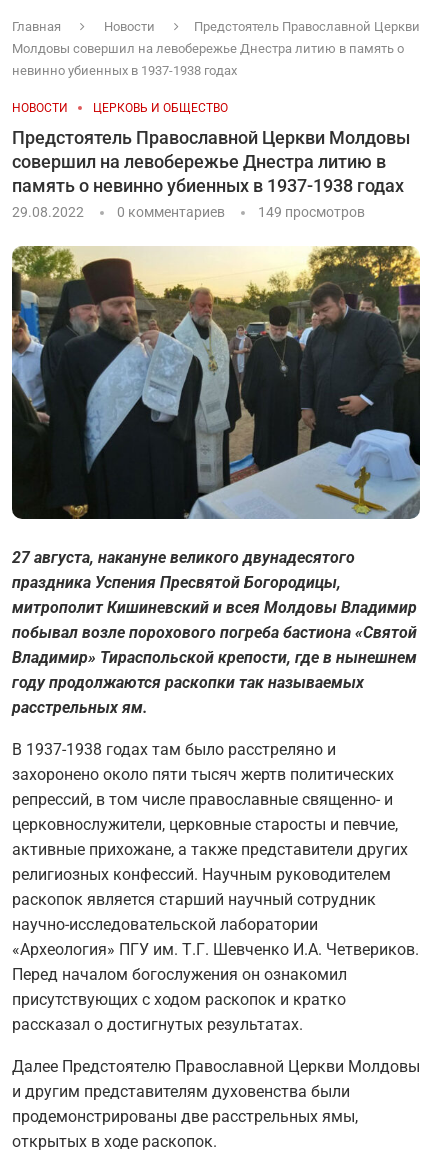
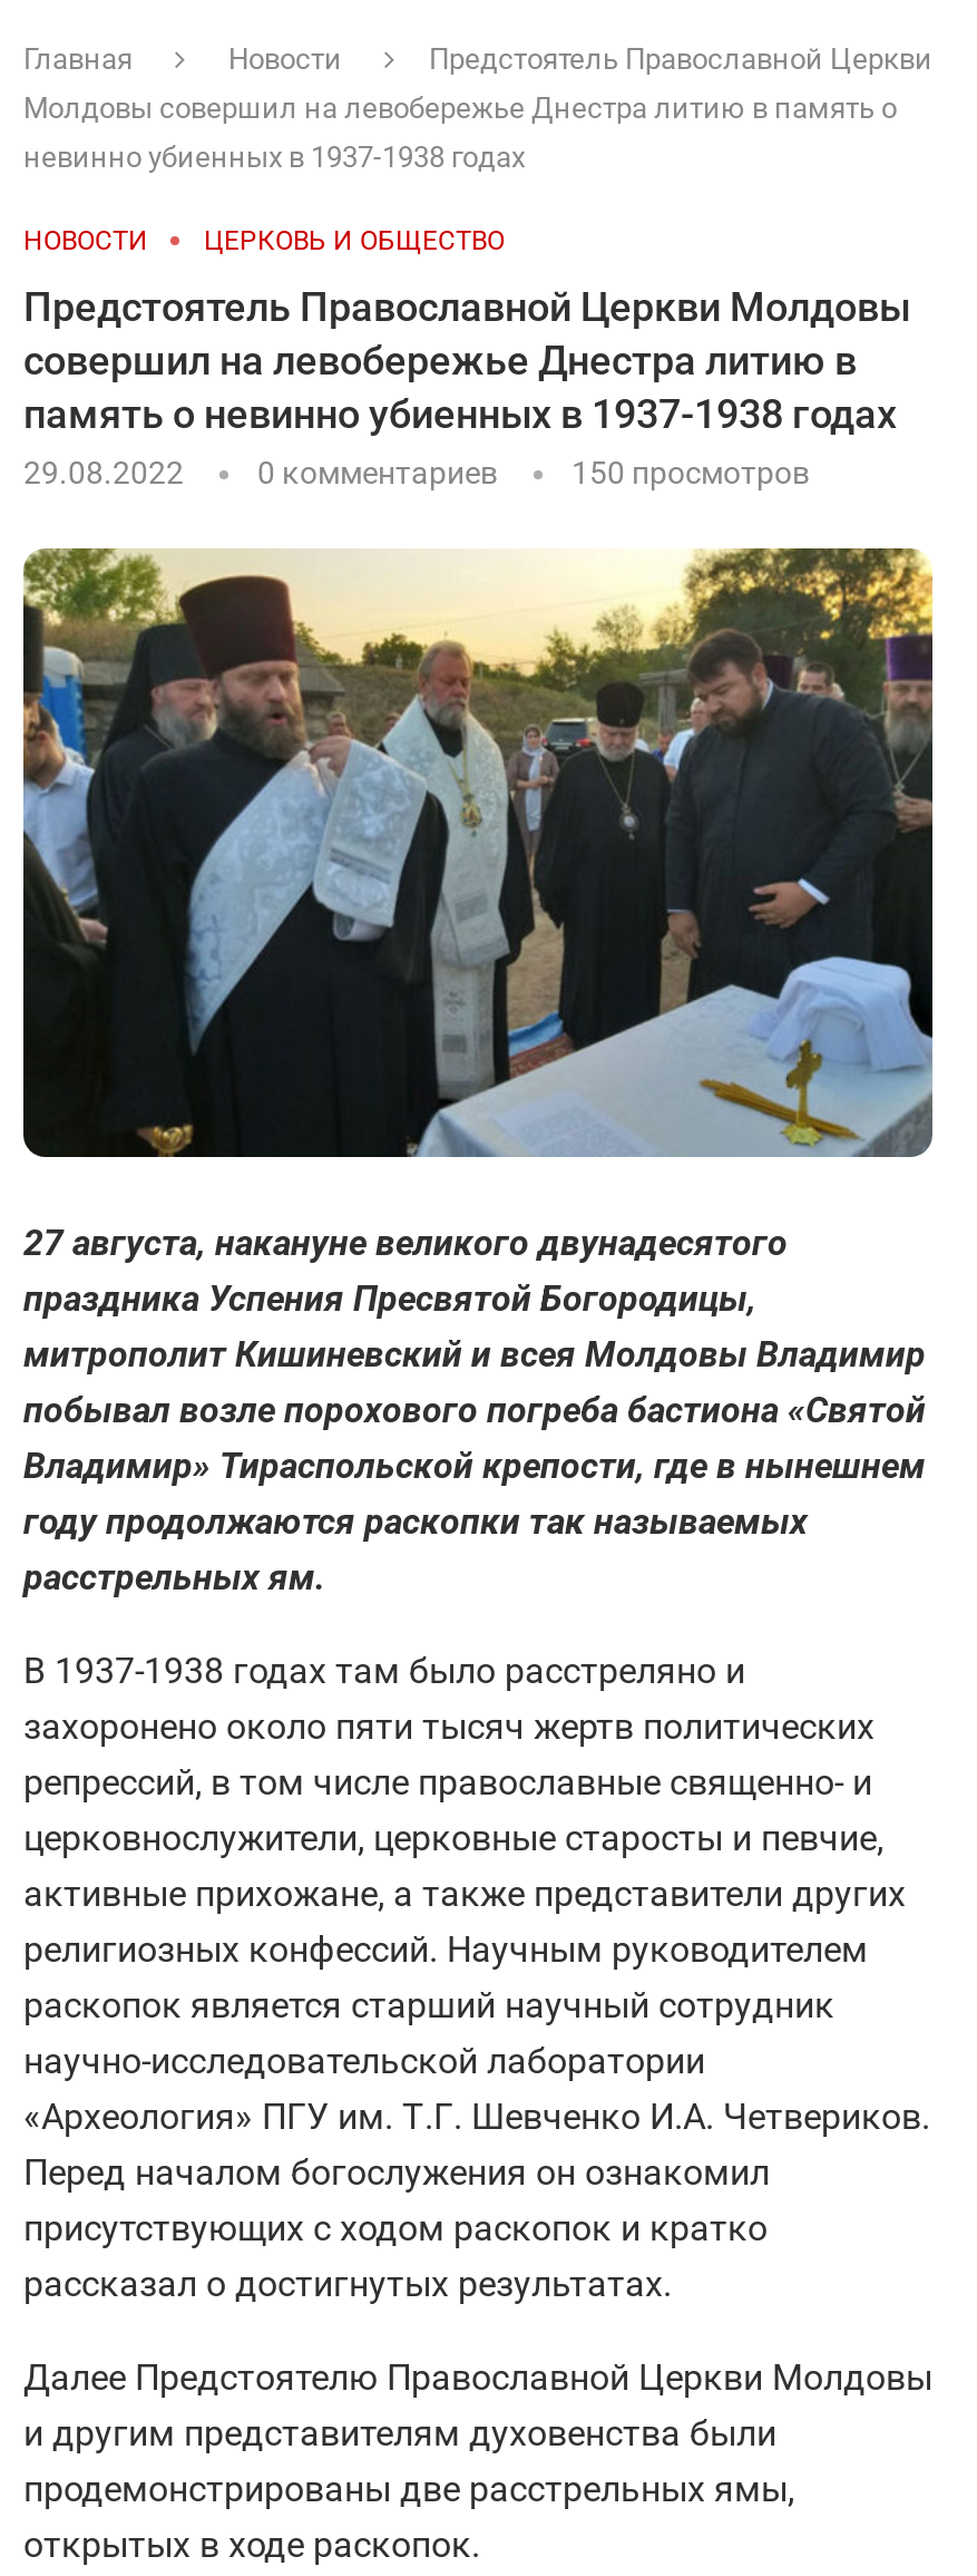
- 149 просмотров
+ 150 просмотров
